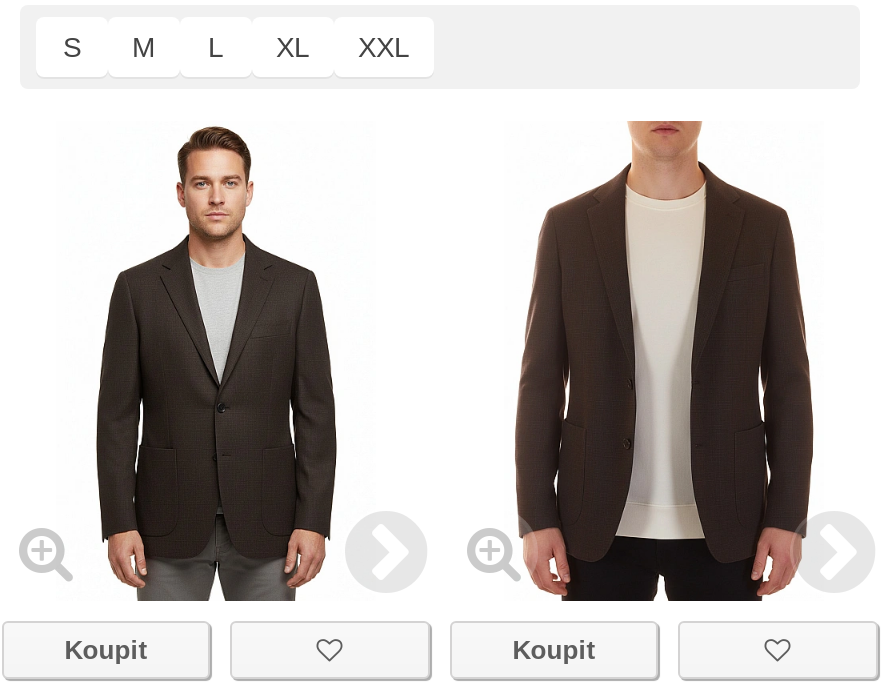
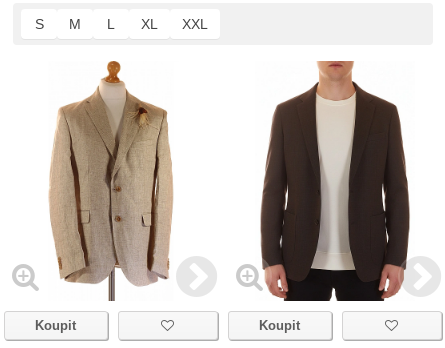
- [image]
+ [image]
